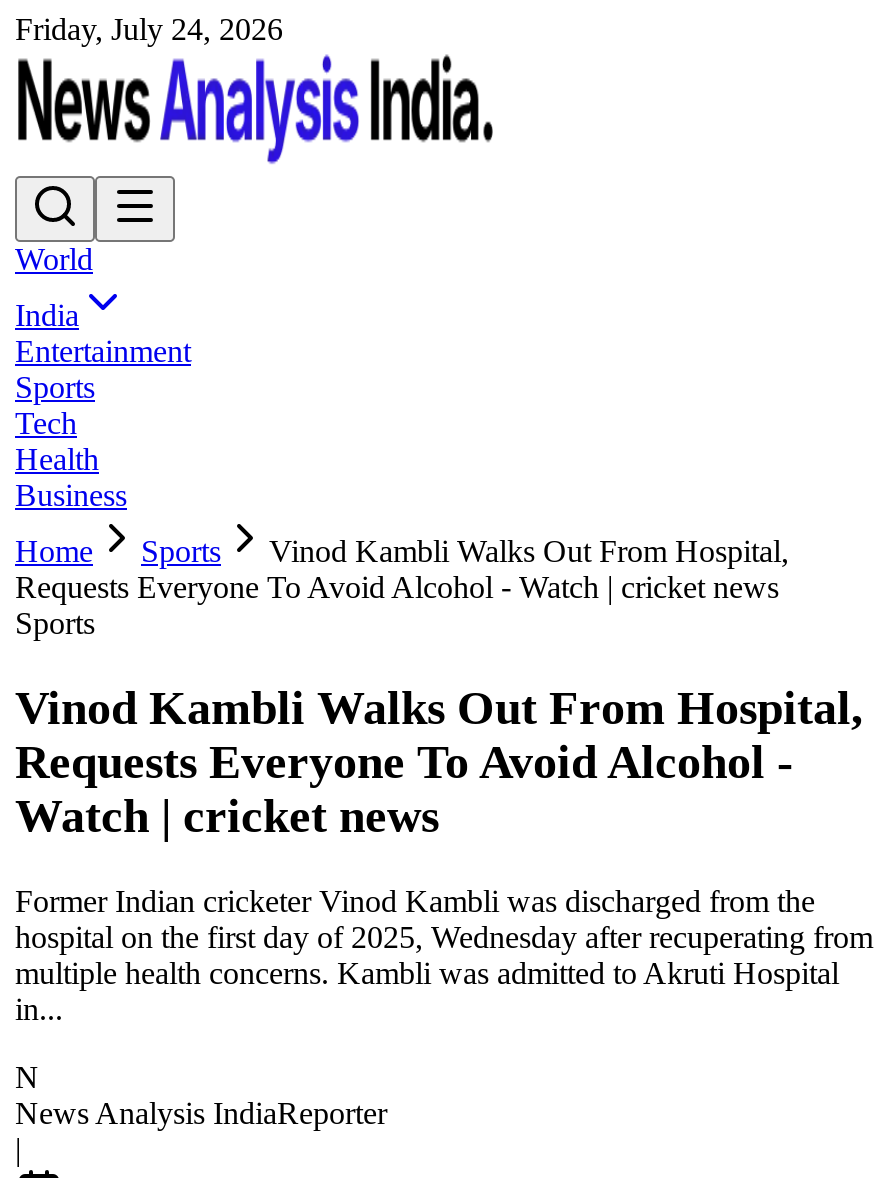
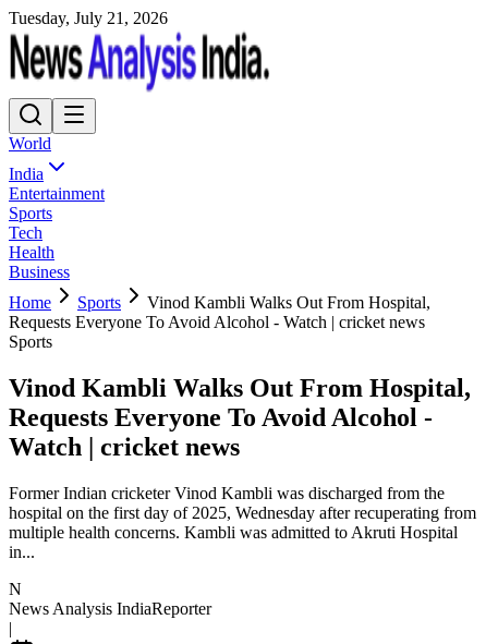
- Friday, July 24, 2026
+ Tuesday, July 21, 2026
